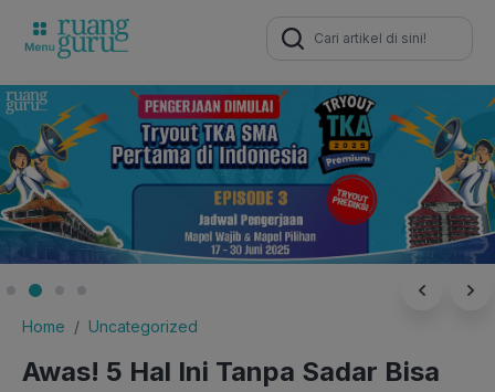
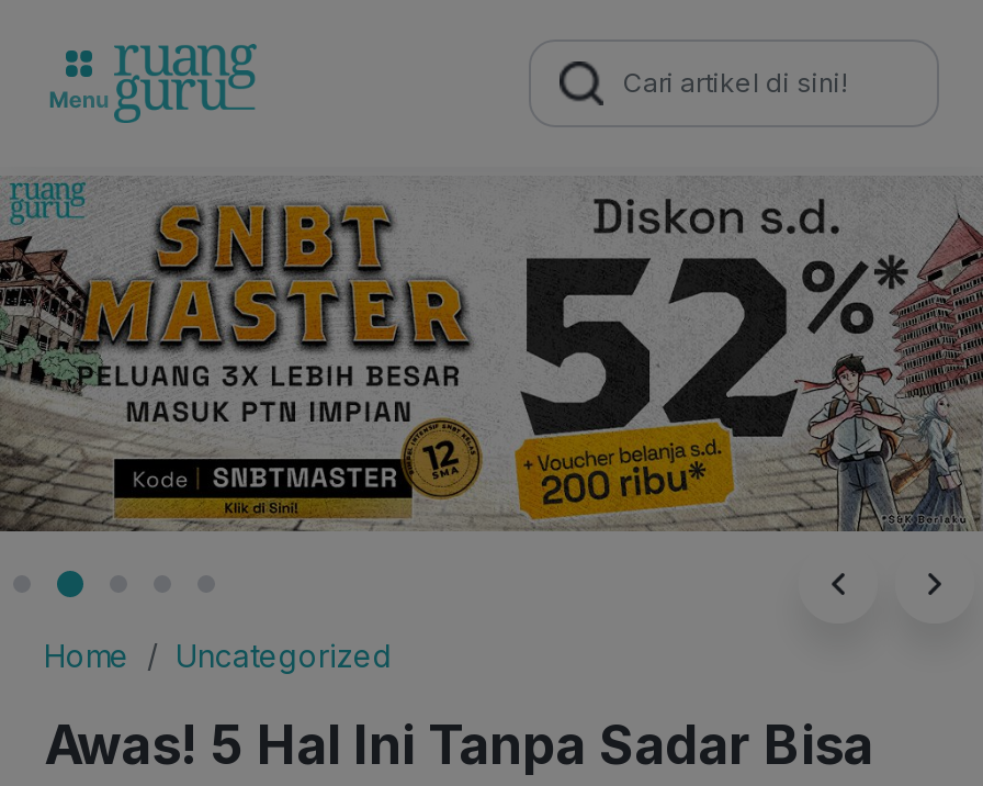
- [image]
+ [image]
